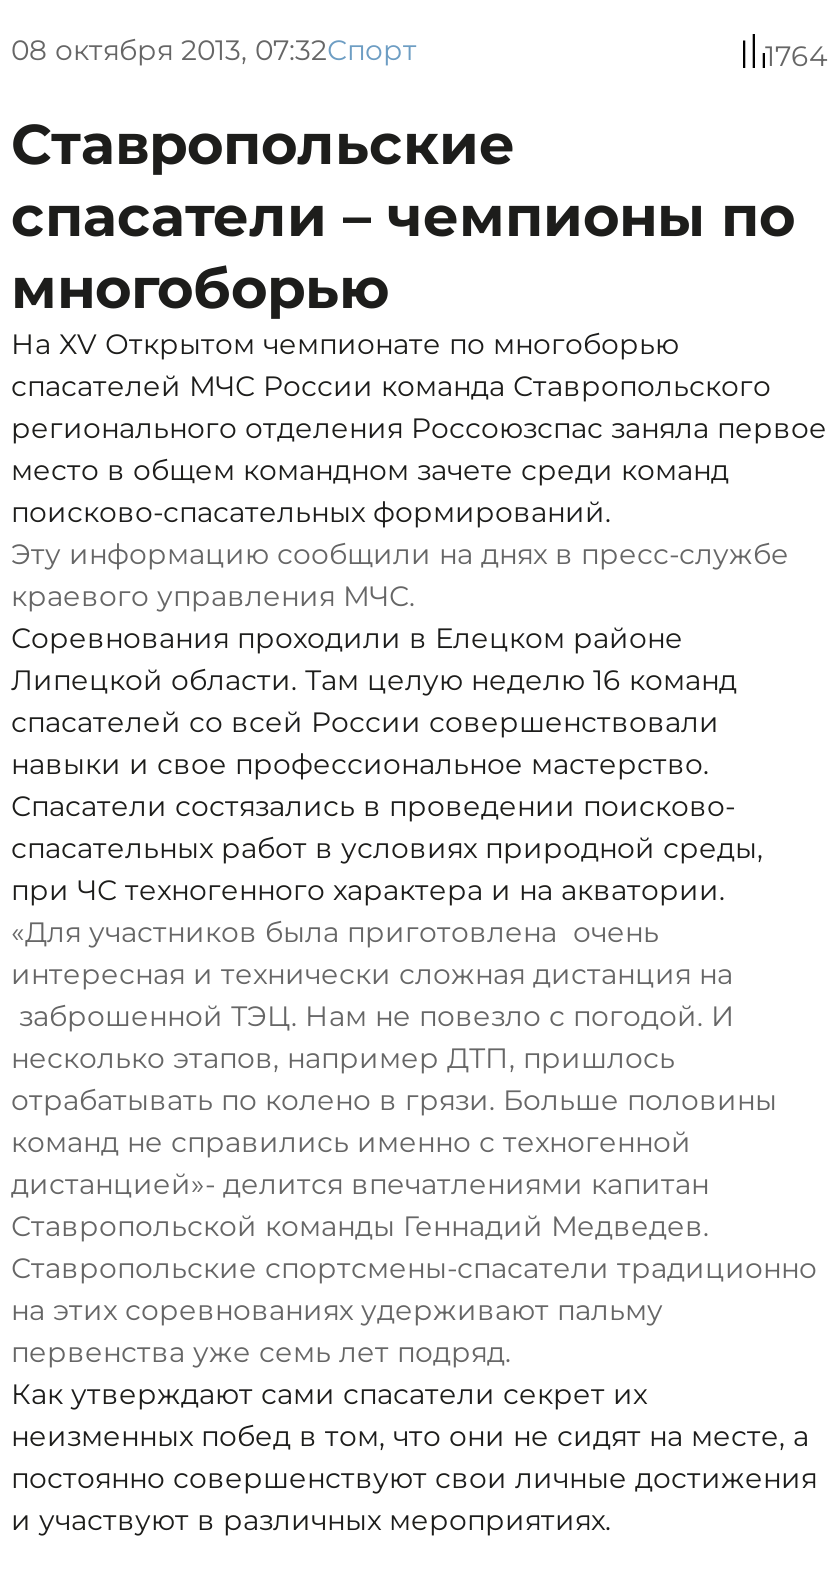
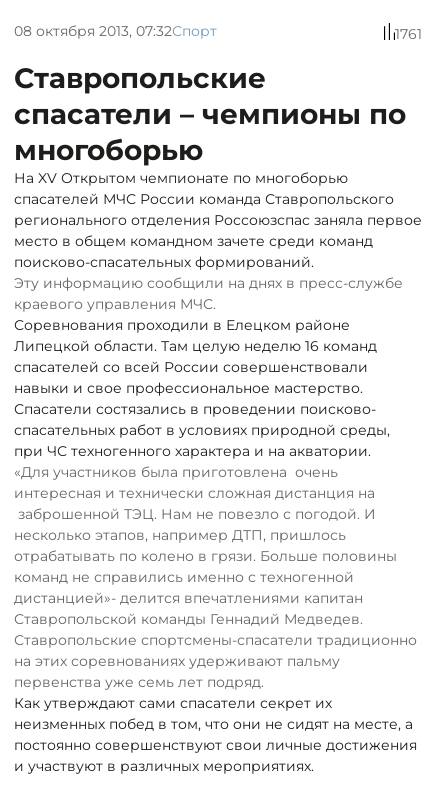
- 1764
+ 1761
